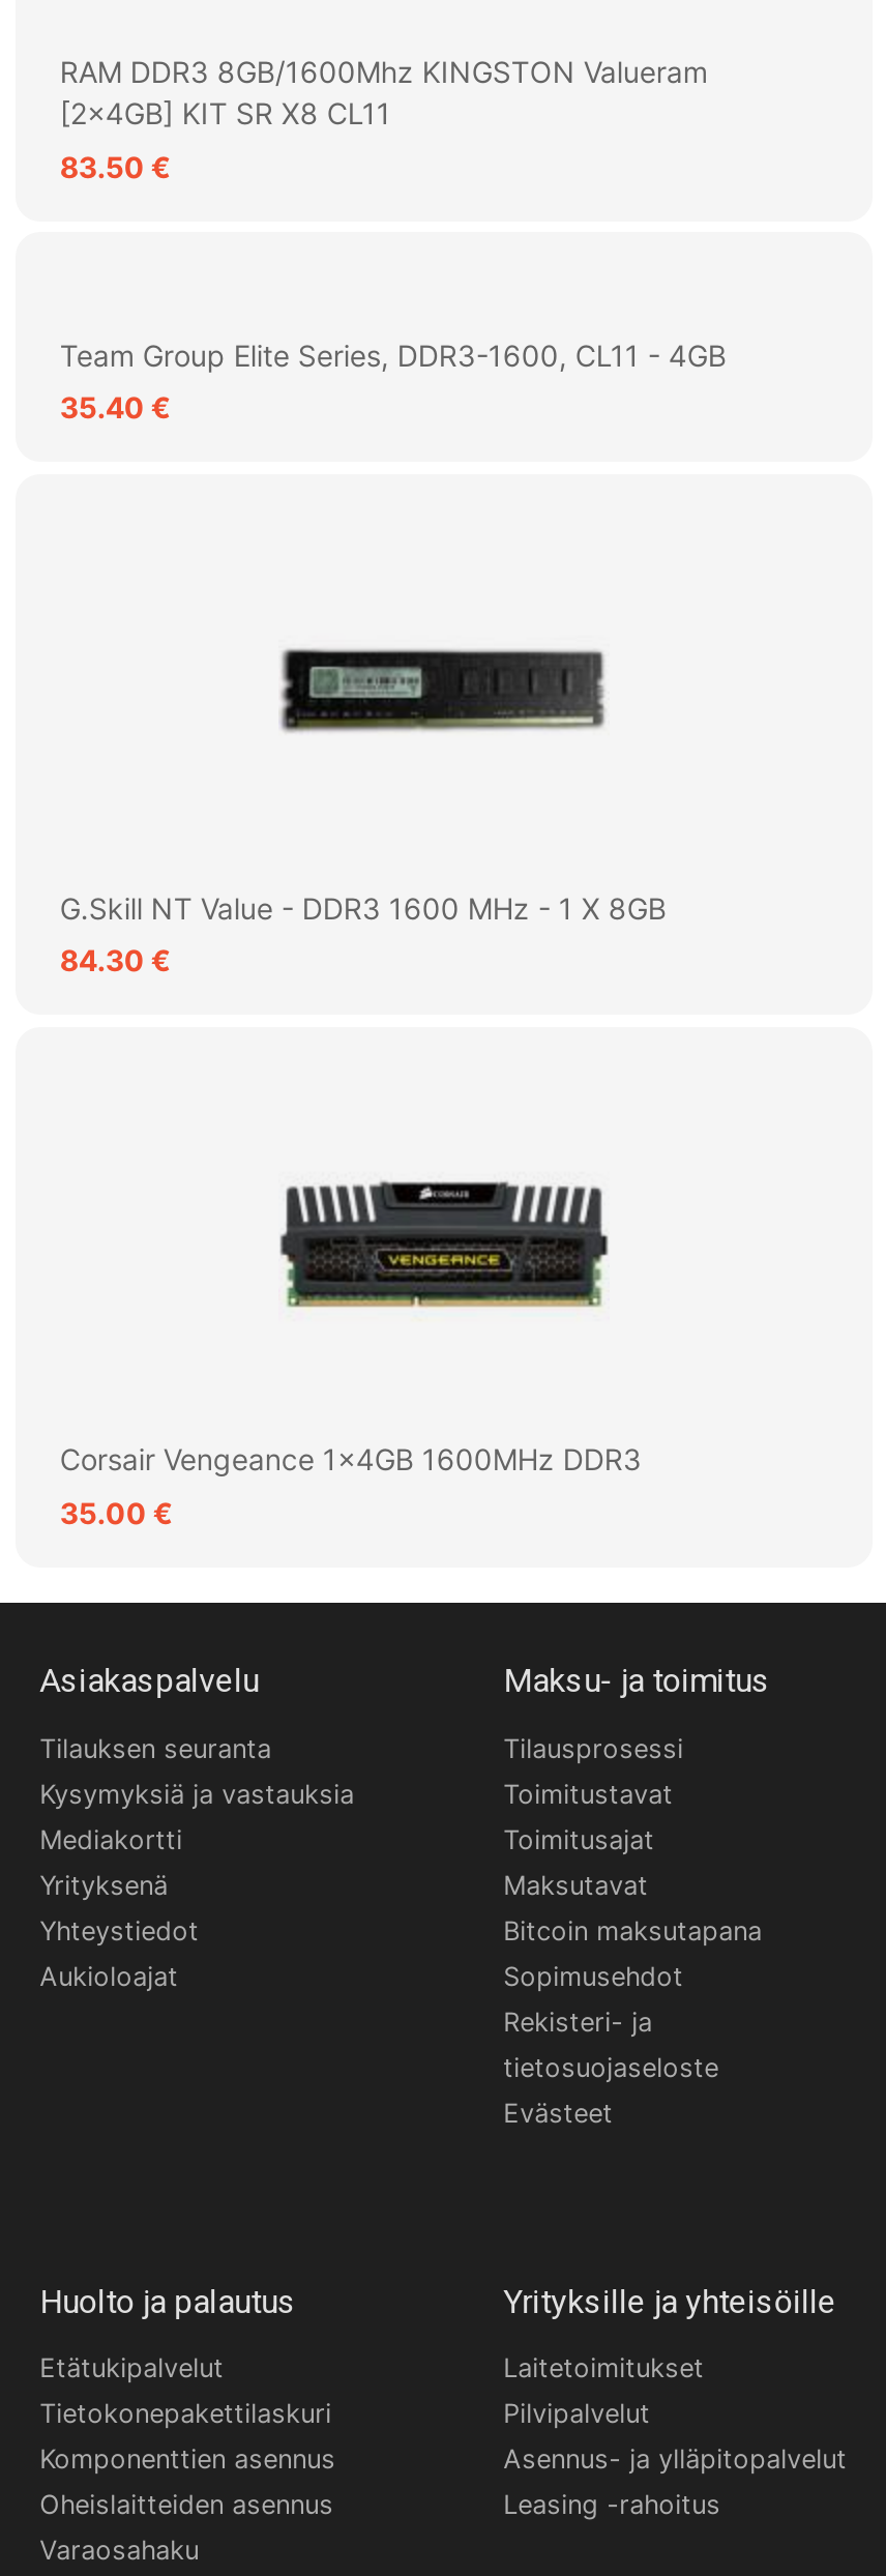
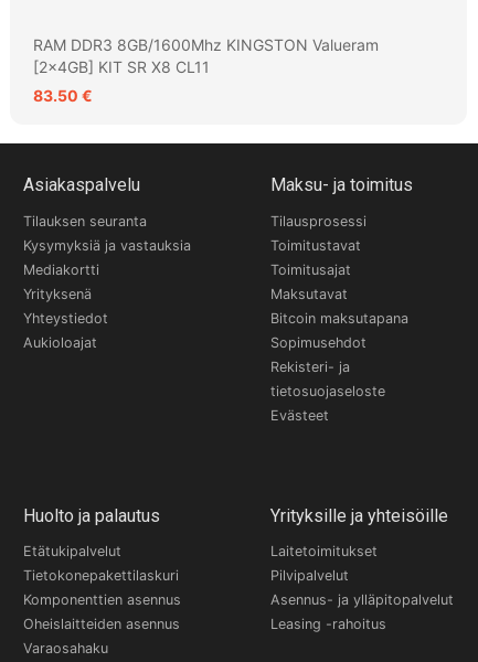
- Team Group Elite Series, DDR3-1600, CL11 - 4GB
- 35.40 €

- [image]

- G.Skill NT Value - DDR3 1600 MHz - 1 X 8GB
- 84.30 €

- [image]

- Corsair Vengeance 1x4GB 1600MHz DDR3
- 35.00 €
